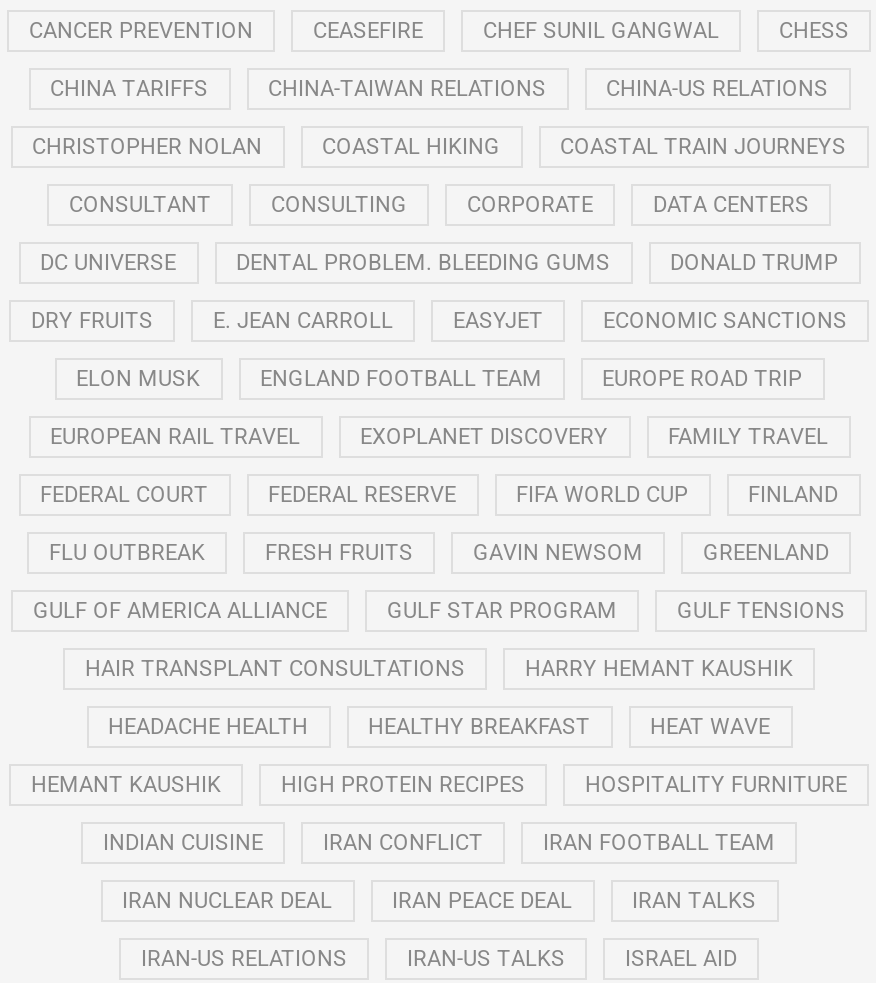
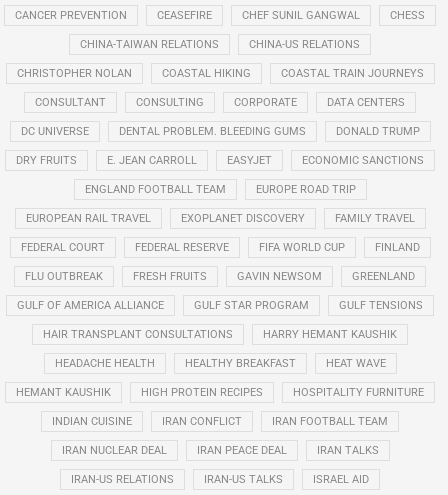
- CHINA TARIFFS

- ELON MUSK
